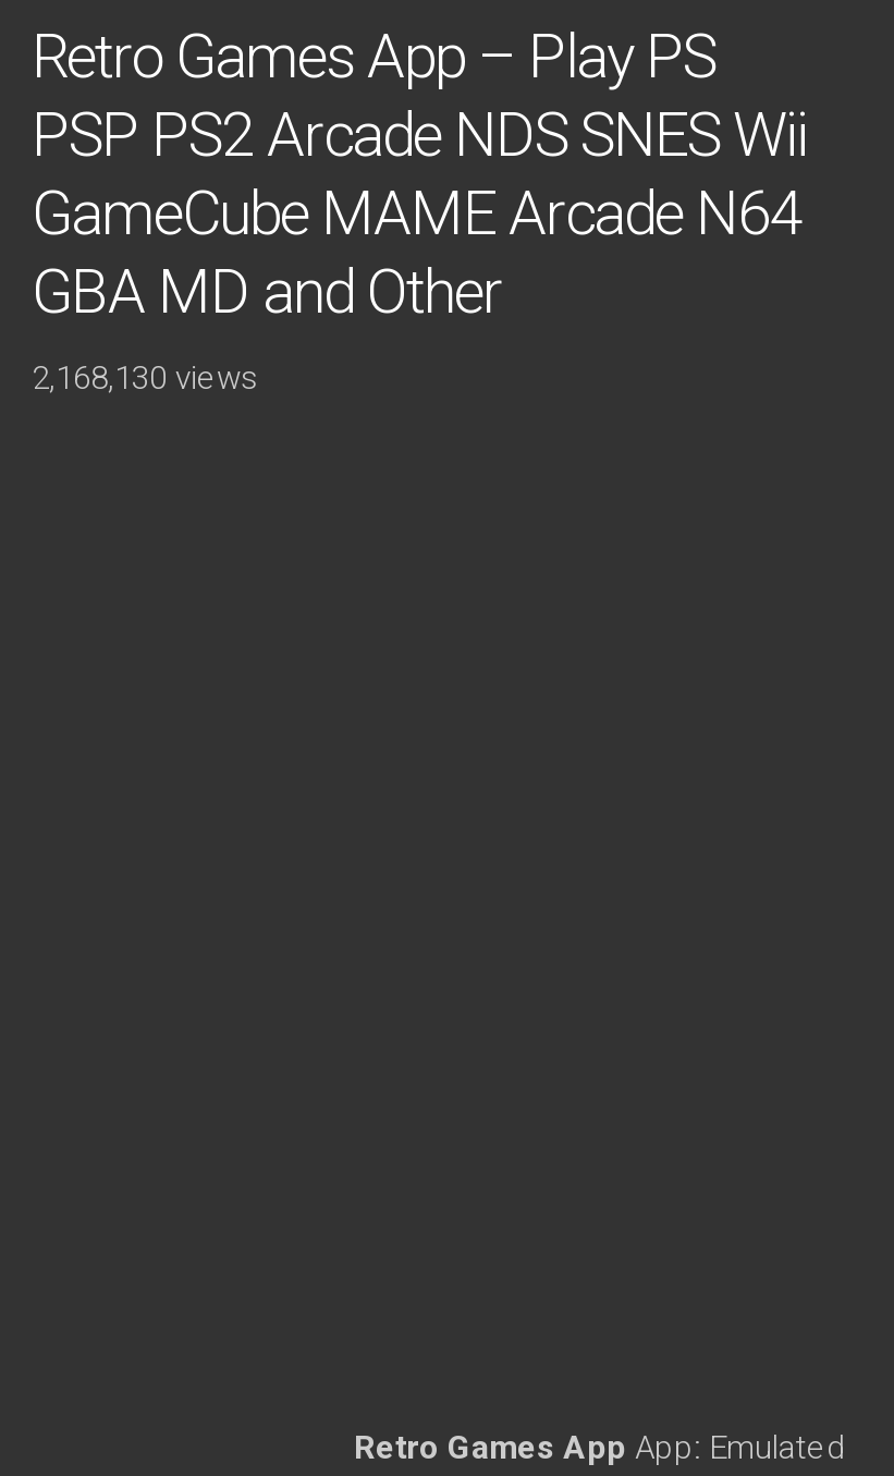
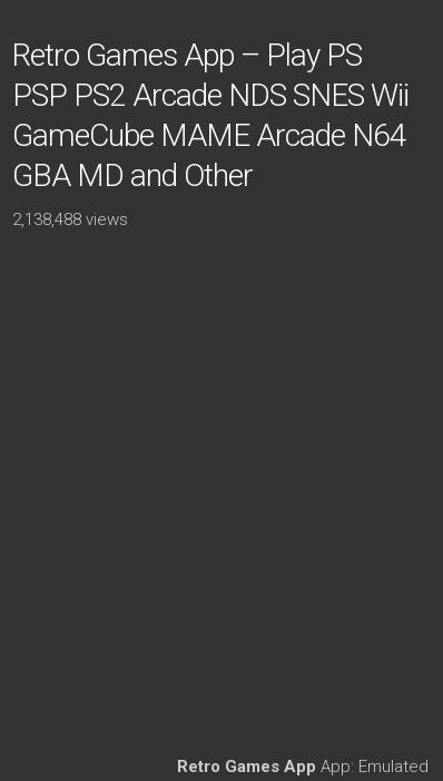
- 2,168,130 views
+ 2,138,488 views
